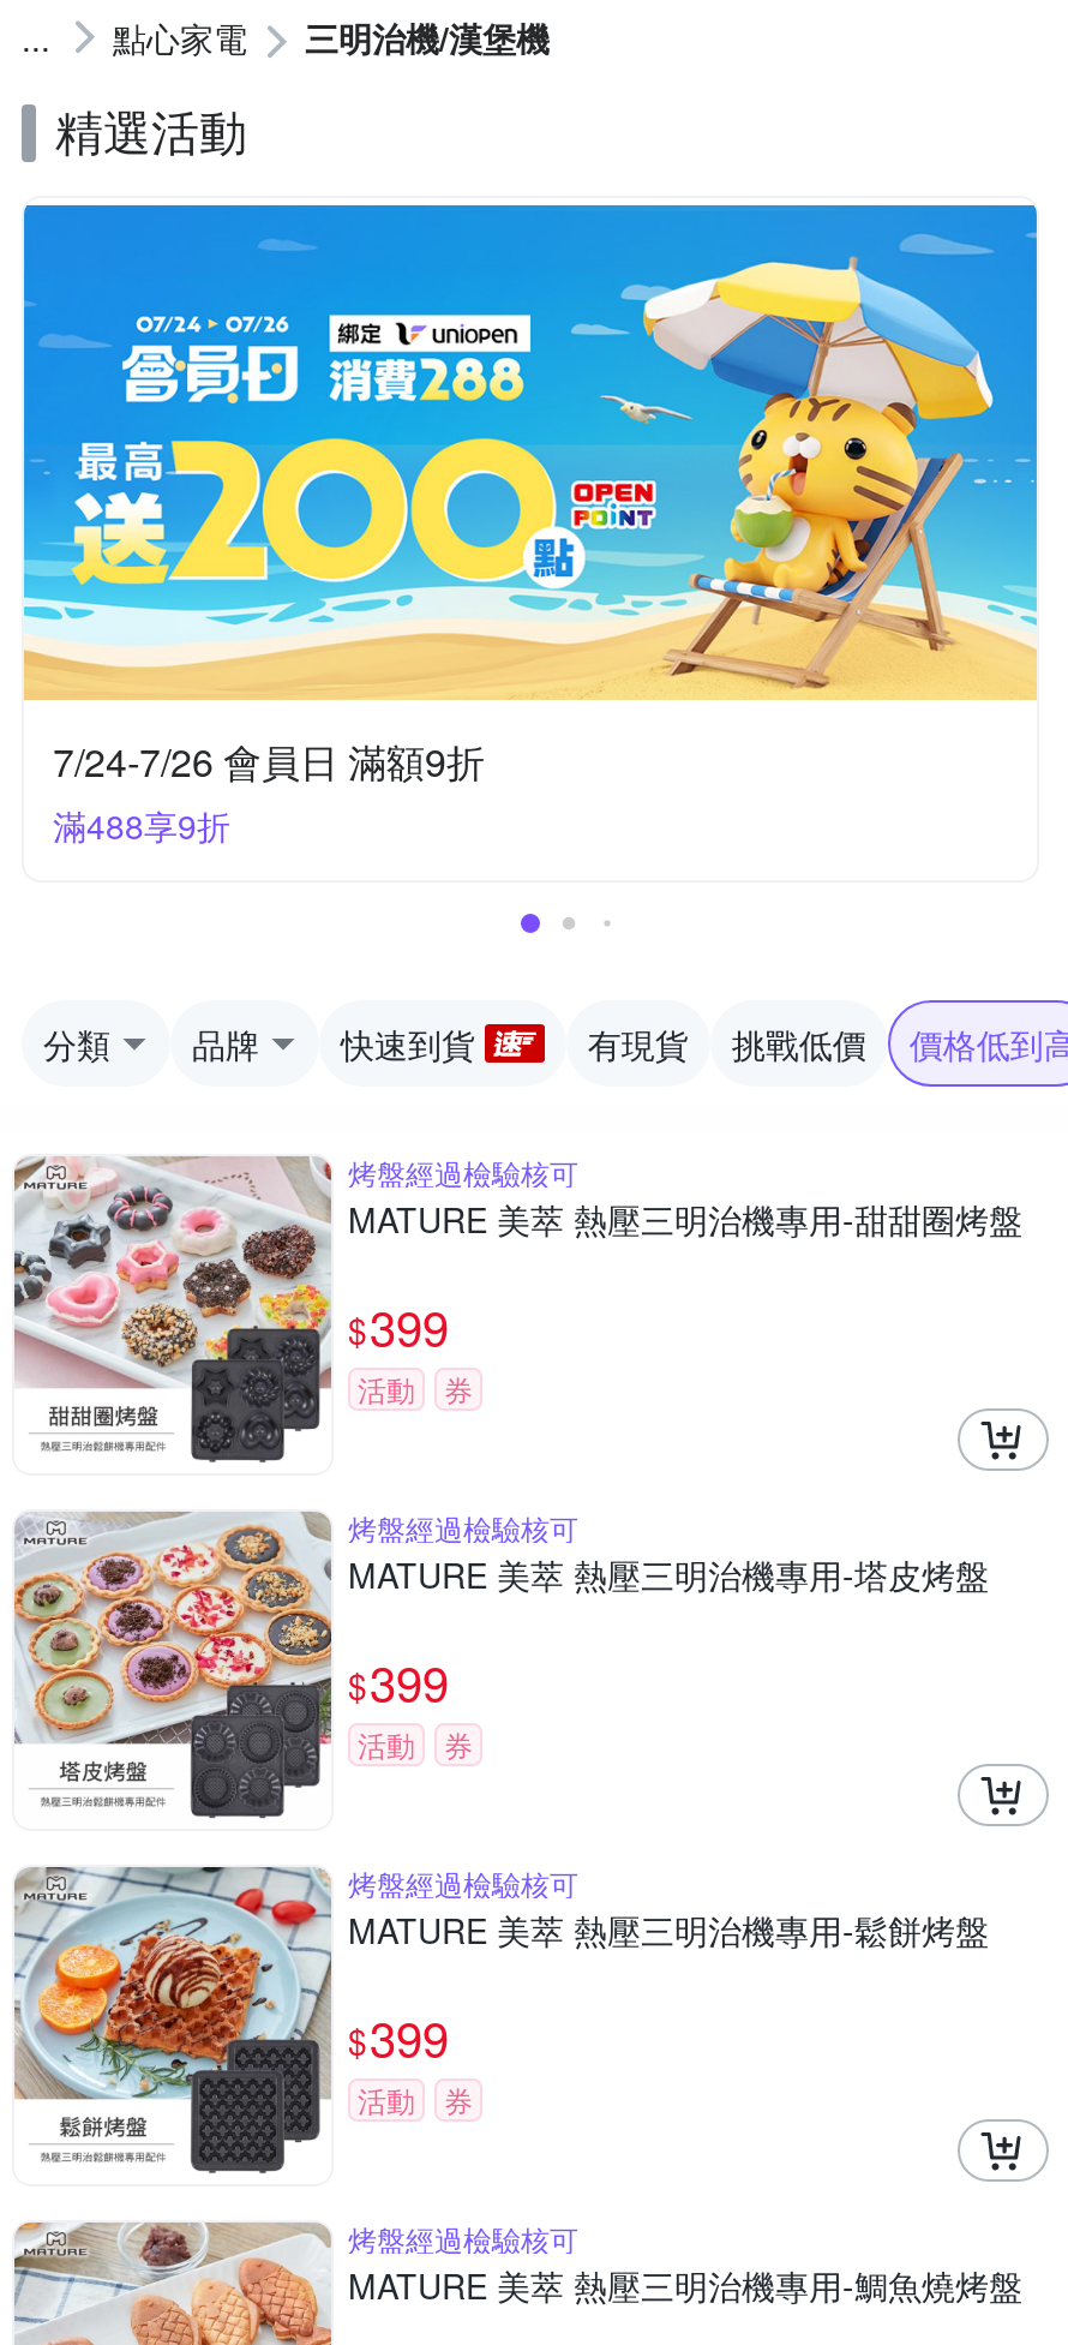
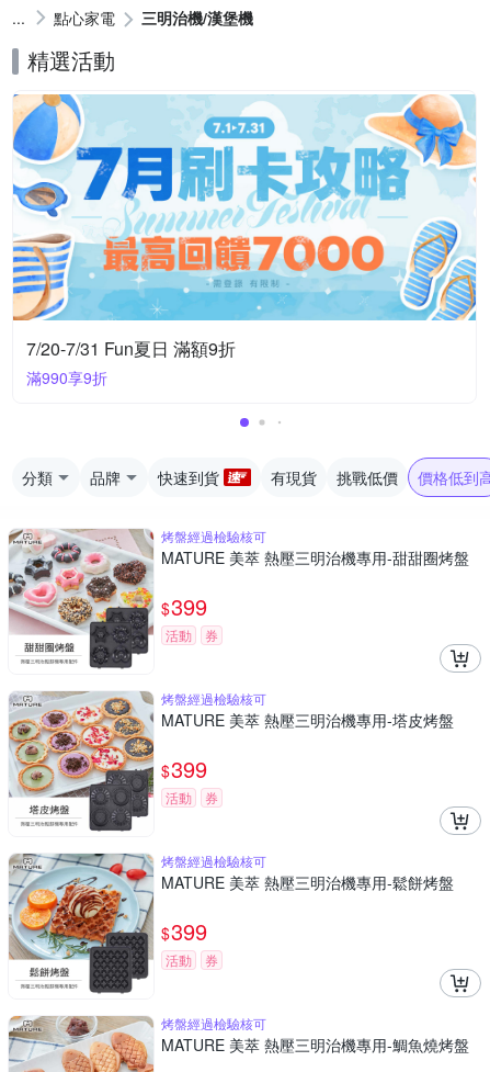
- [image]
- 7/24-7/26 會員日 滿額9折
+ [image]
+ 7/20-7/31 Fun夏日 滿額9折

- 滿488享9折
+ 滿990享9折
